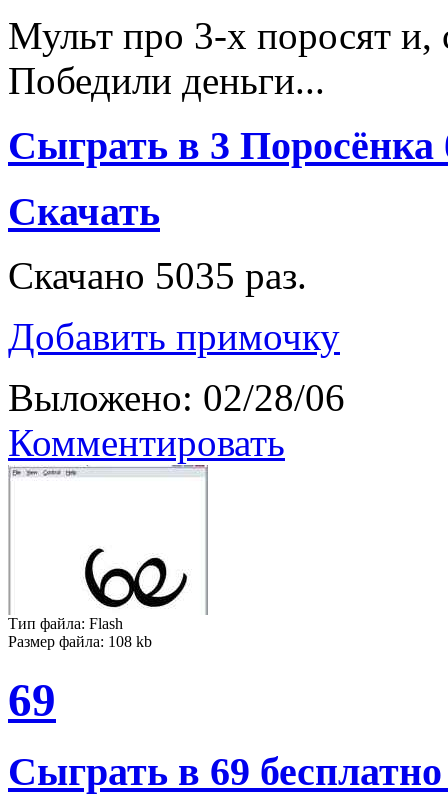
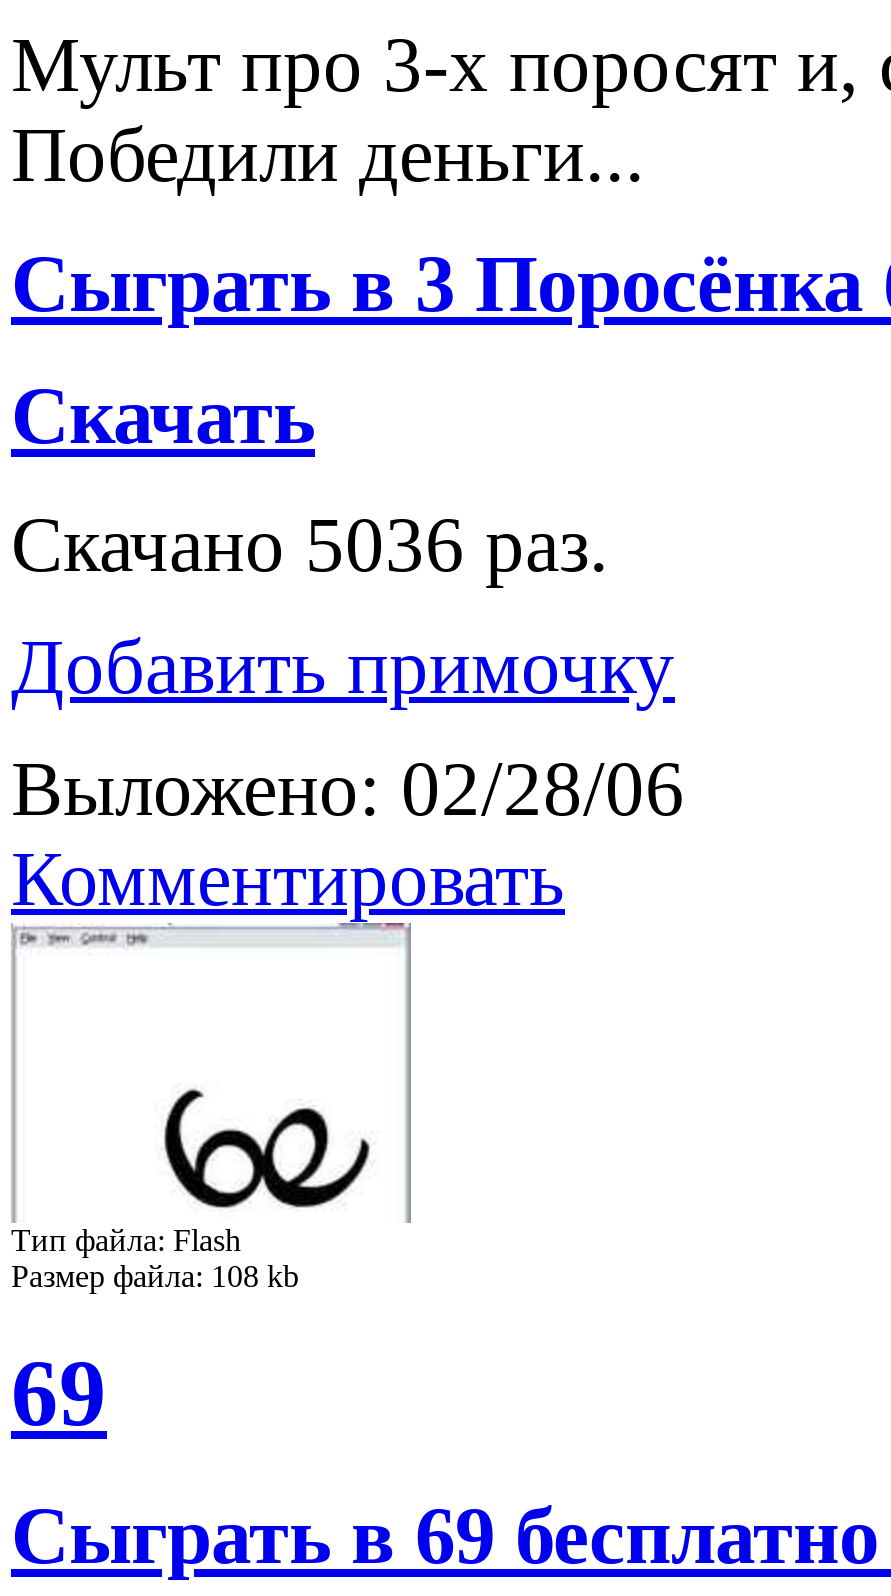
- Скачано 5035 раз.
+ Скачано 5036 раз.
